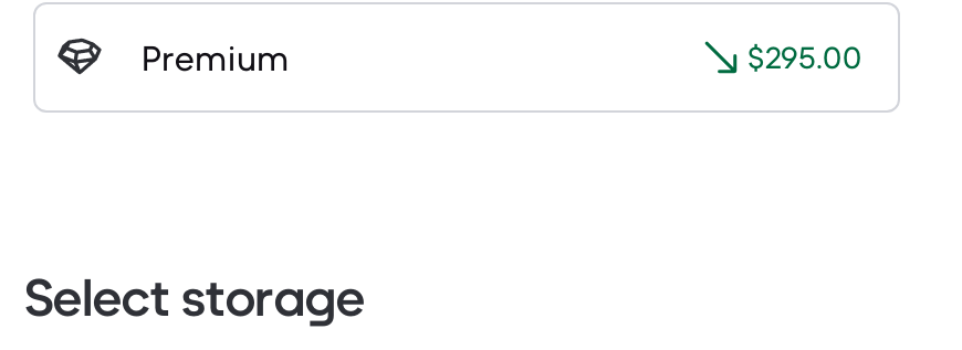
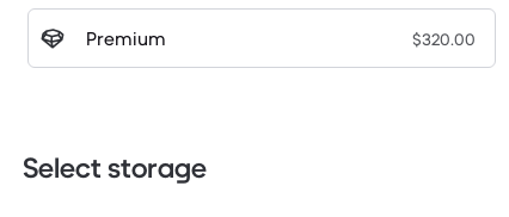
- $295.00
+ $320.00
